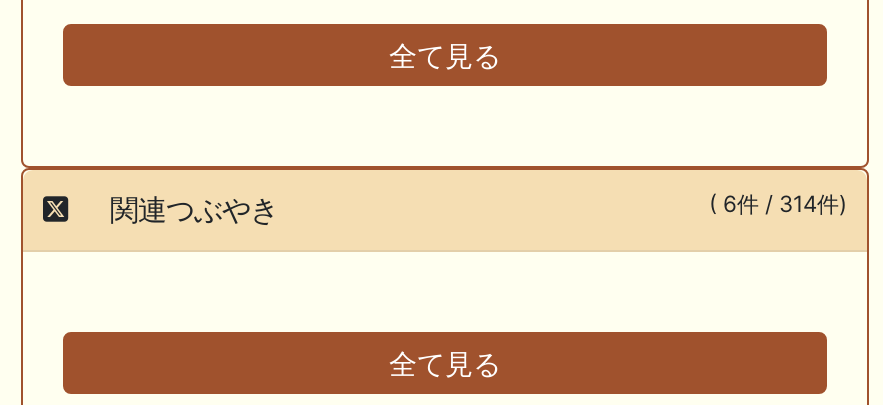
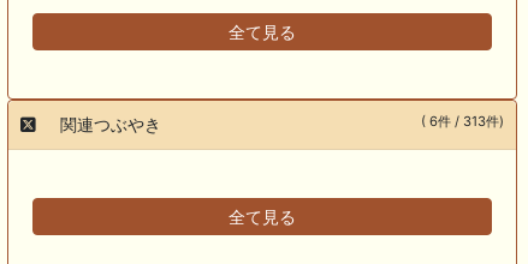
- ( 6件 / 314件)
+ ( 6件 / 313件)
